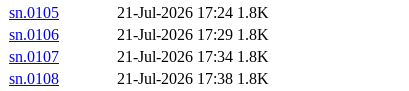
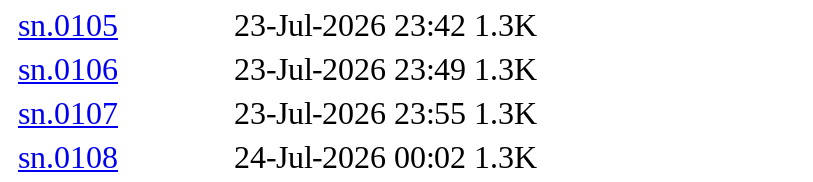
- 21-Jul-2026 17:24 1.8K
+ 23-Jul-2026 23:42 1.3K

- 21-Jul-2026 17:29 1.8K
+ 23-Jul-2026 23:49 1.3K

- 21-Jul-2026 17:34 1.8K
+ 23-Jul-2026 23:55 1.3K

- 21-Jul-2026 17:38 1.8K
+ 24-Jul-2026 00:02 1.3K
